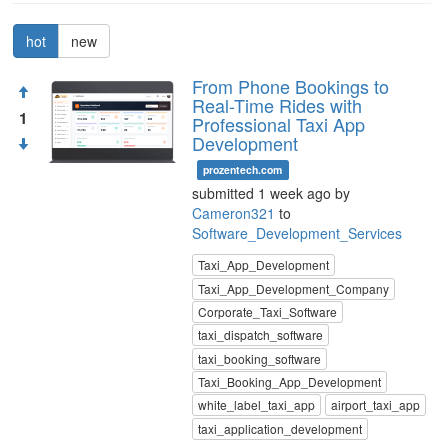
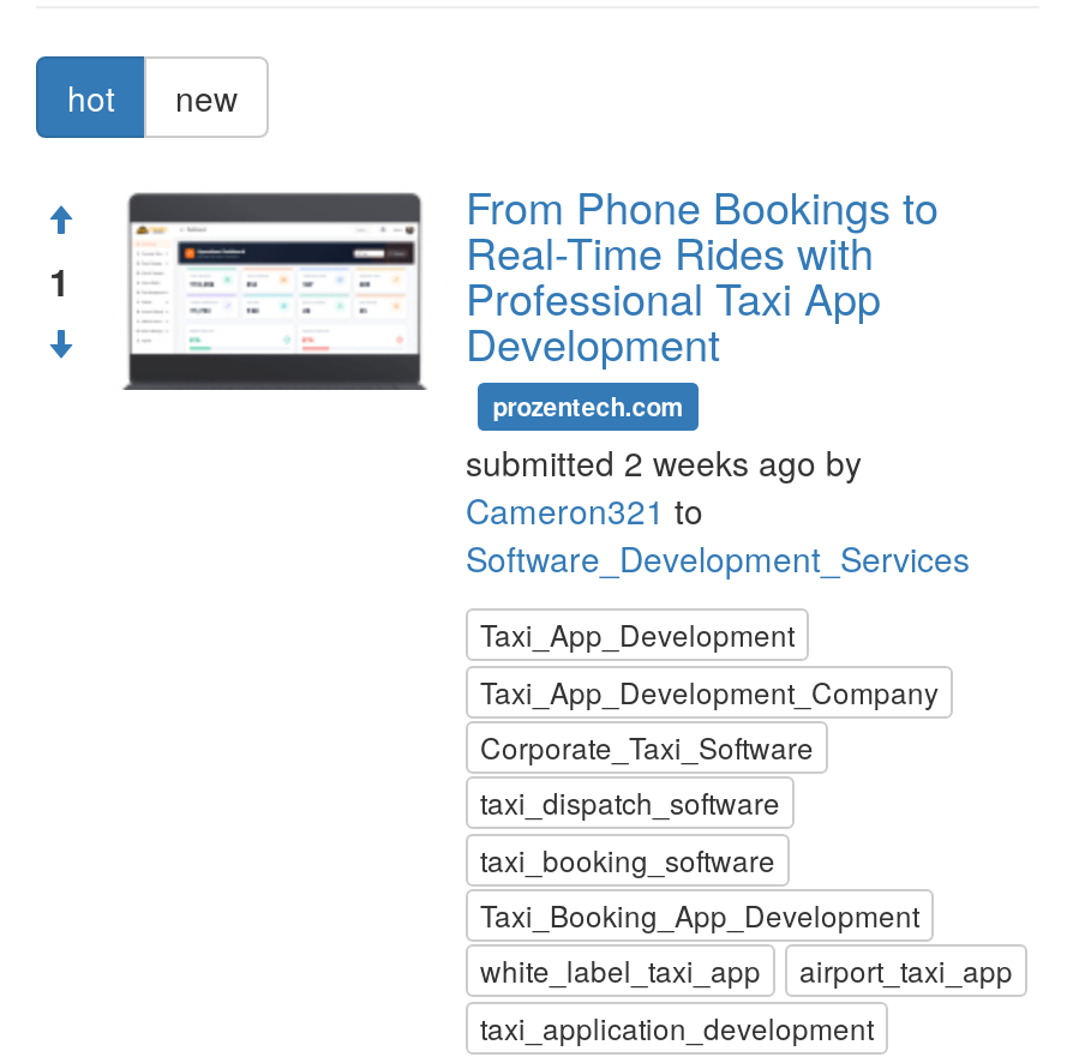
- submitted 1 week ago by
+ submitted 2 weeks ago by
